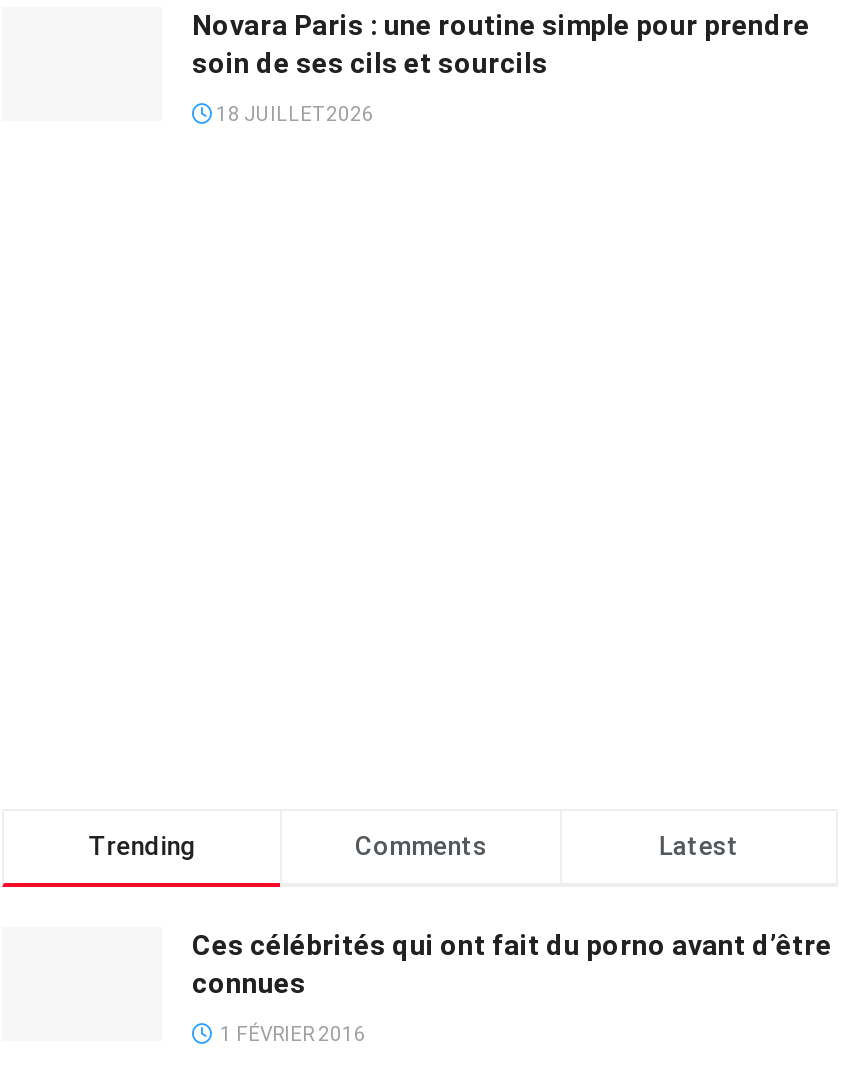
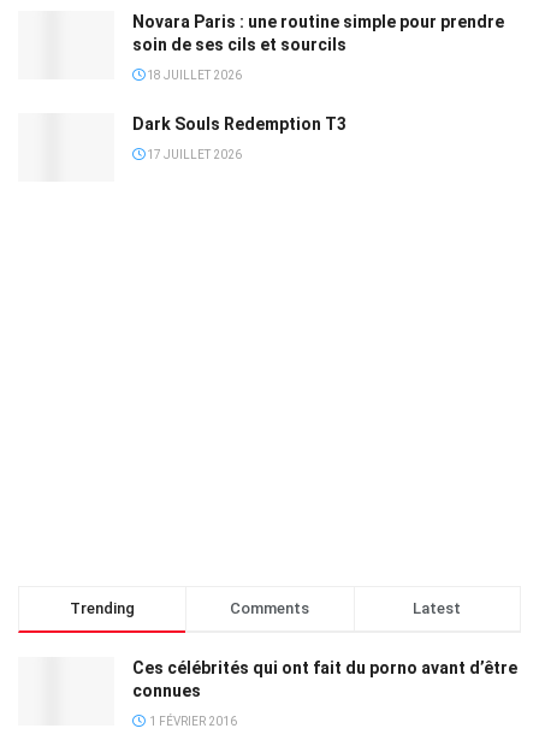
+ Dark Souls Redemption T3
+ 17 JUILLET 2026
